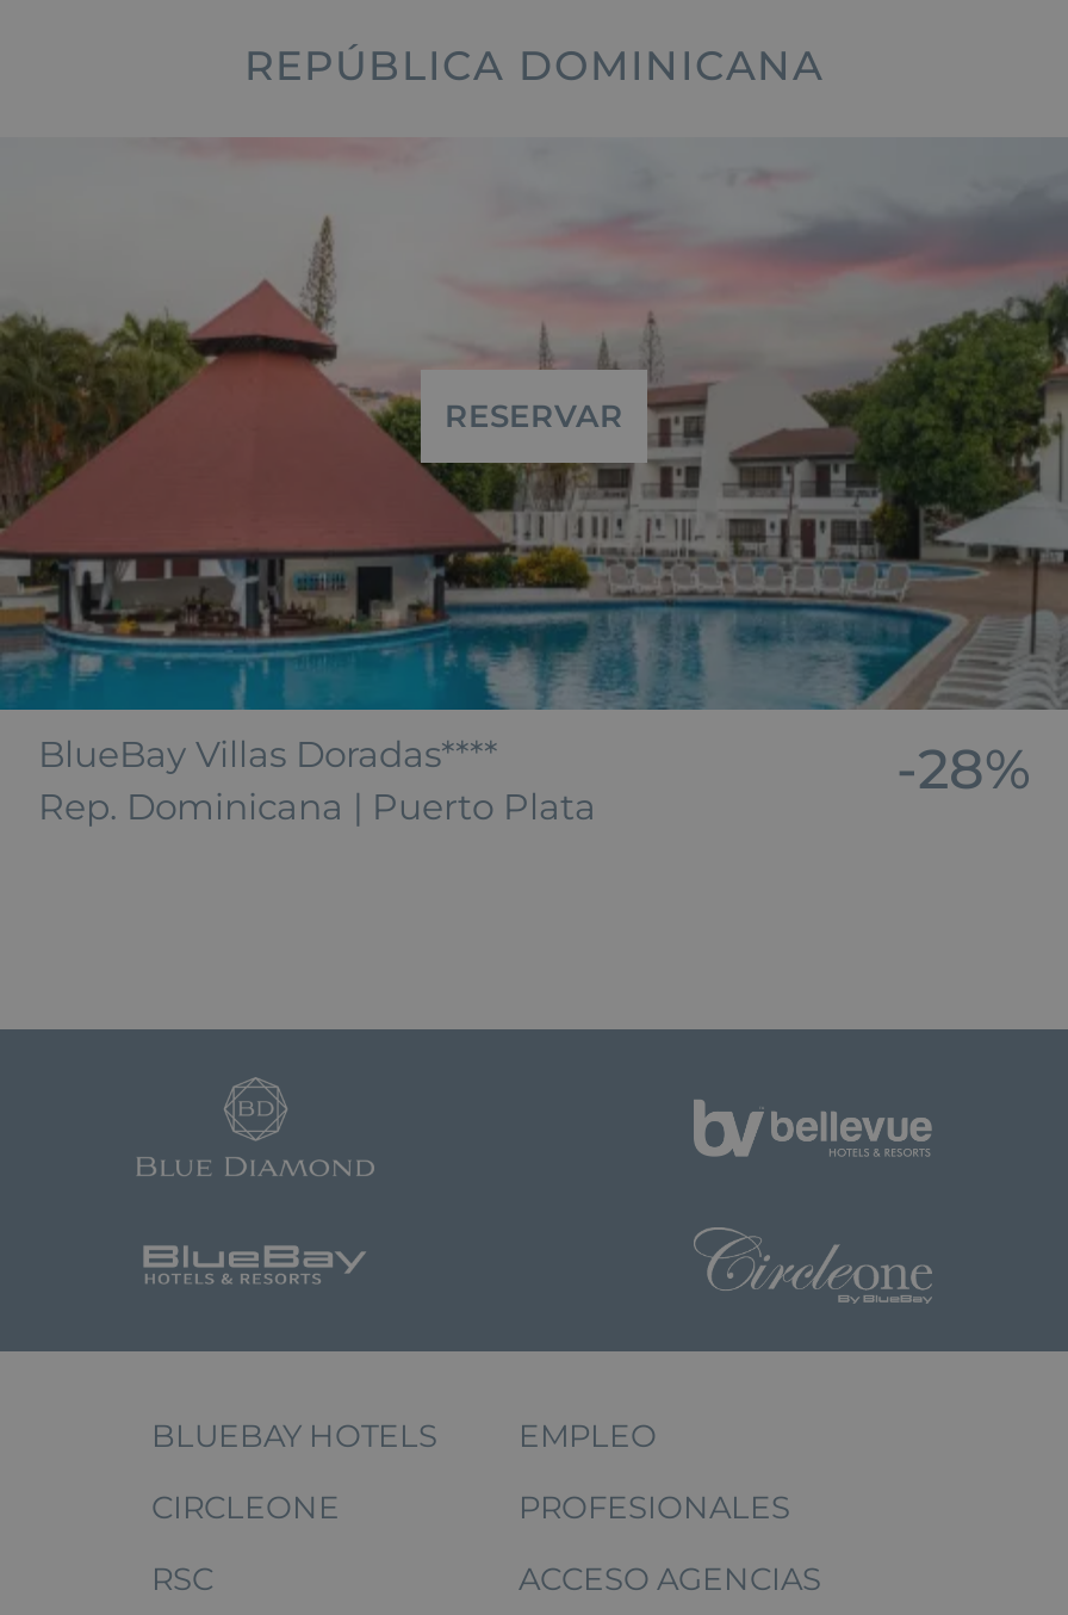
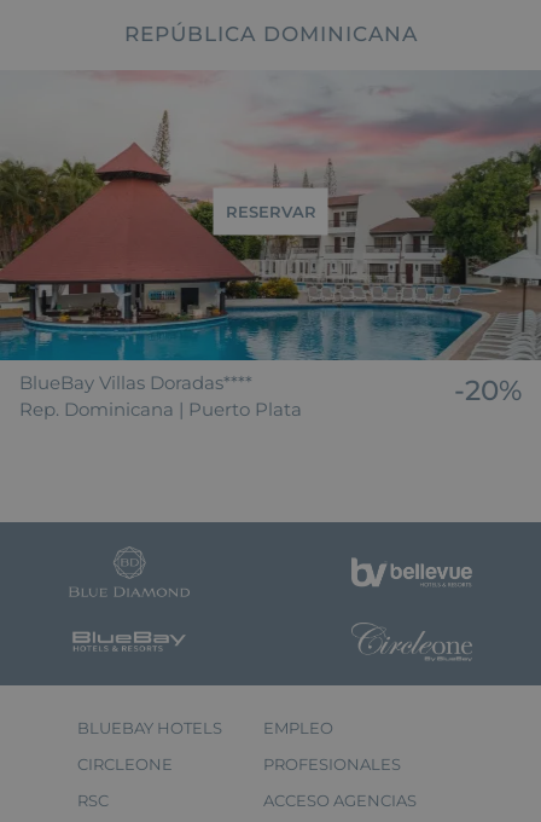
- -28%
+ -20%
